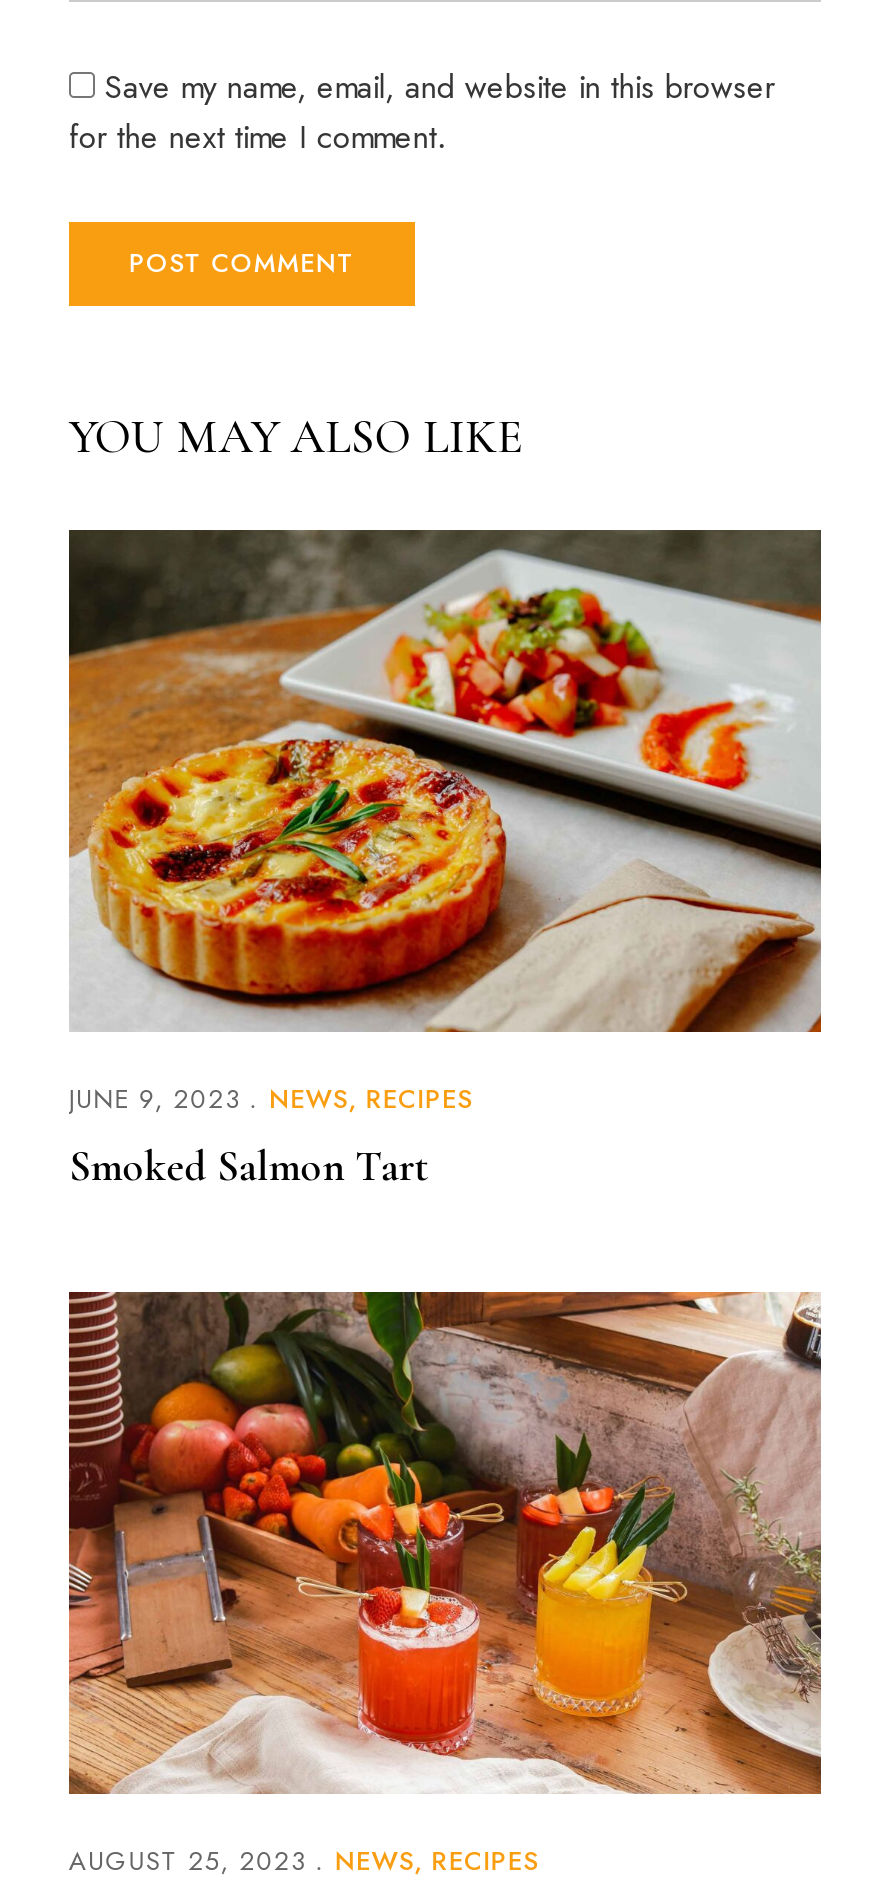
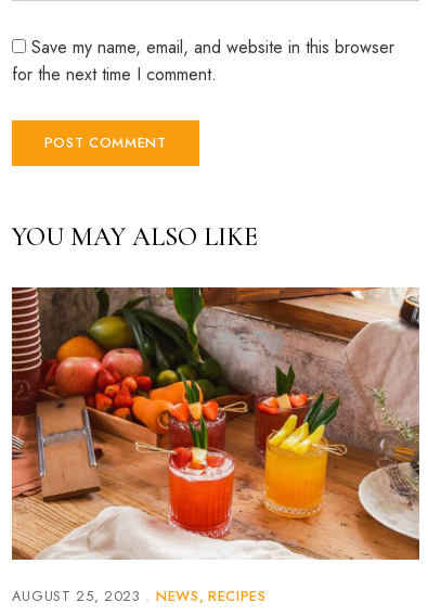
- [image]
- JUNE 9, 2023
- NEWS RECIPES
- Smoked Salmon Tart
